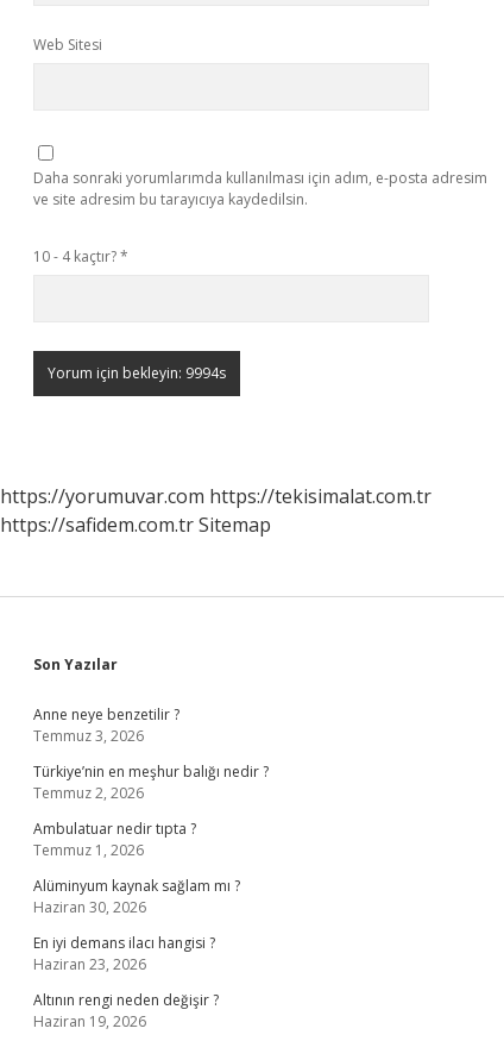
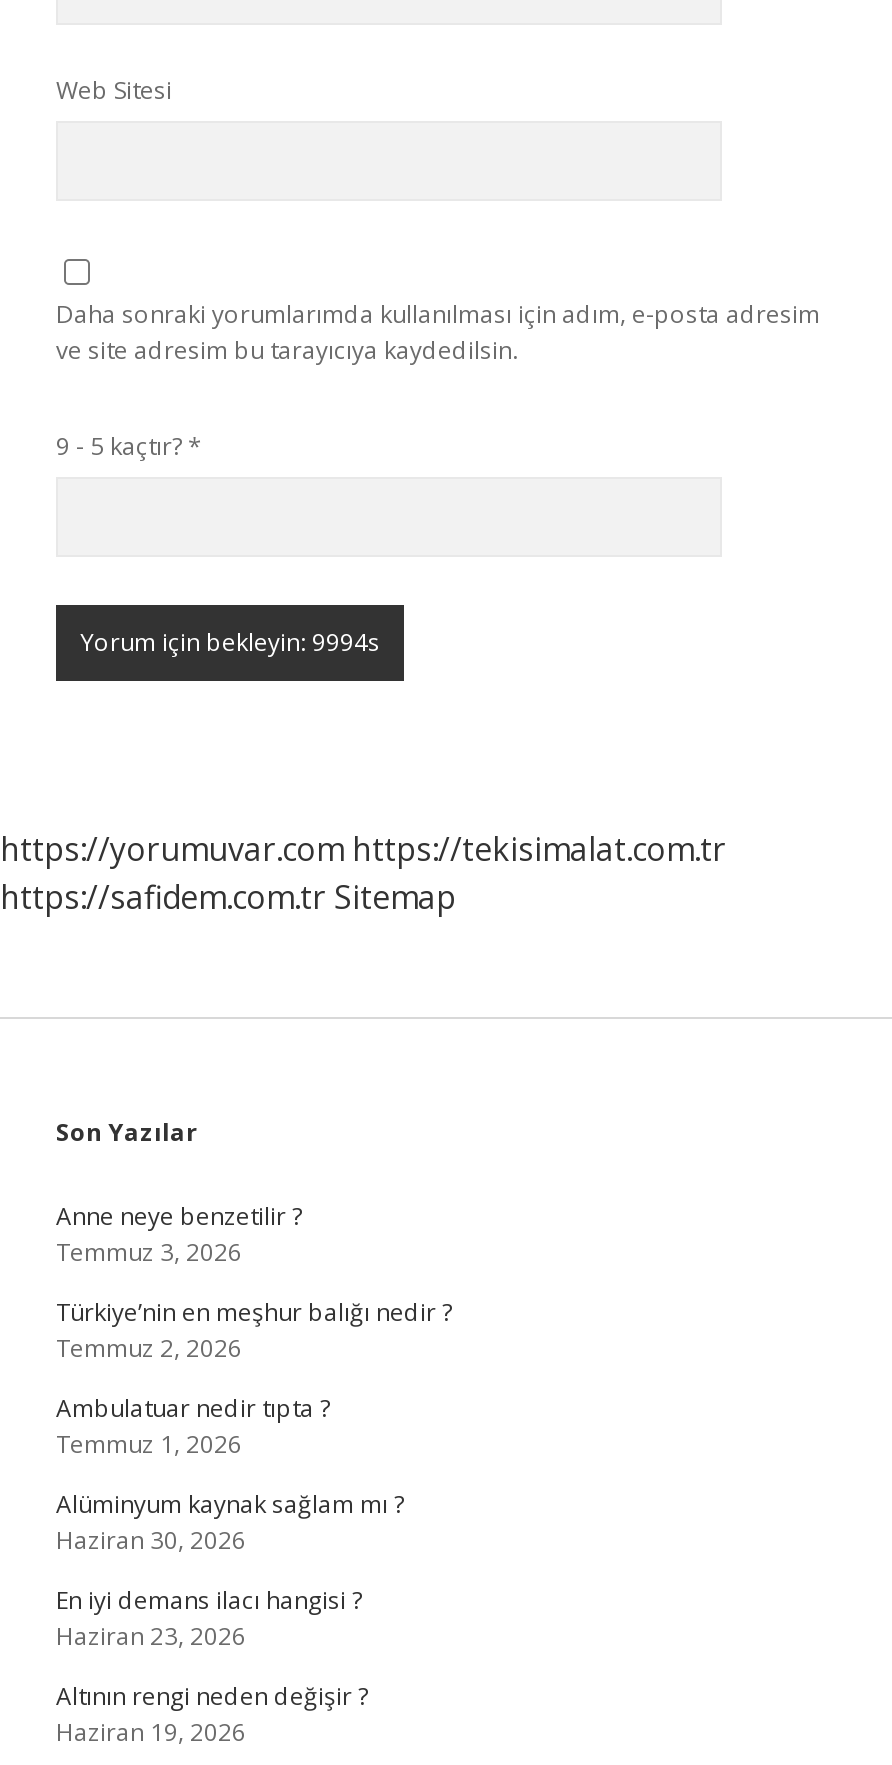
- 10 - 4 kaçtır? *
+ 9 - 5 kaçtır? *
